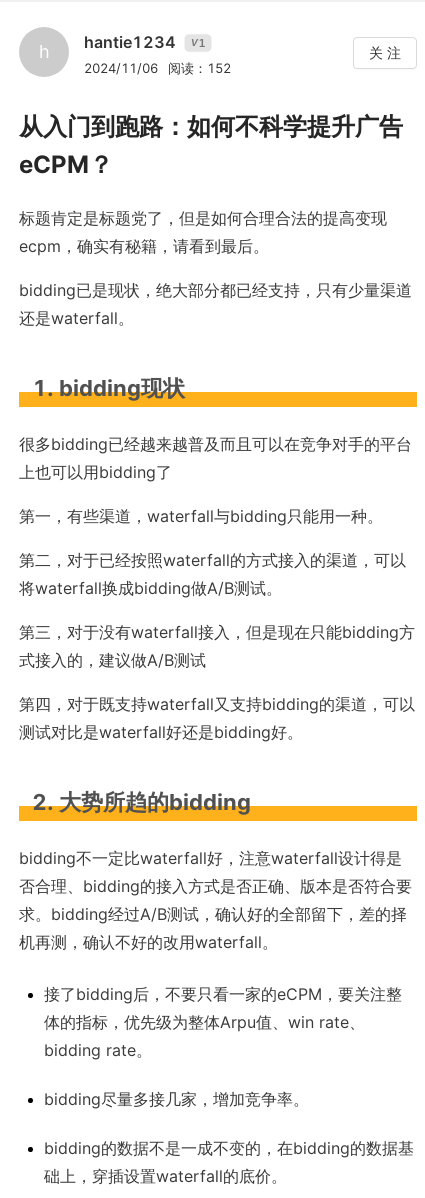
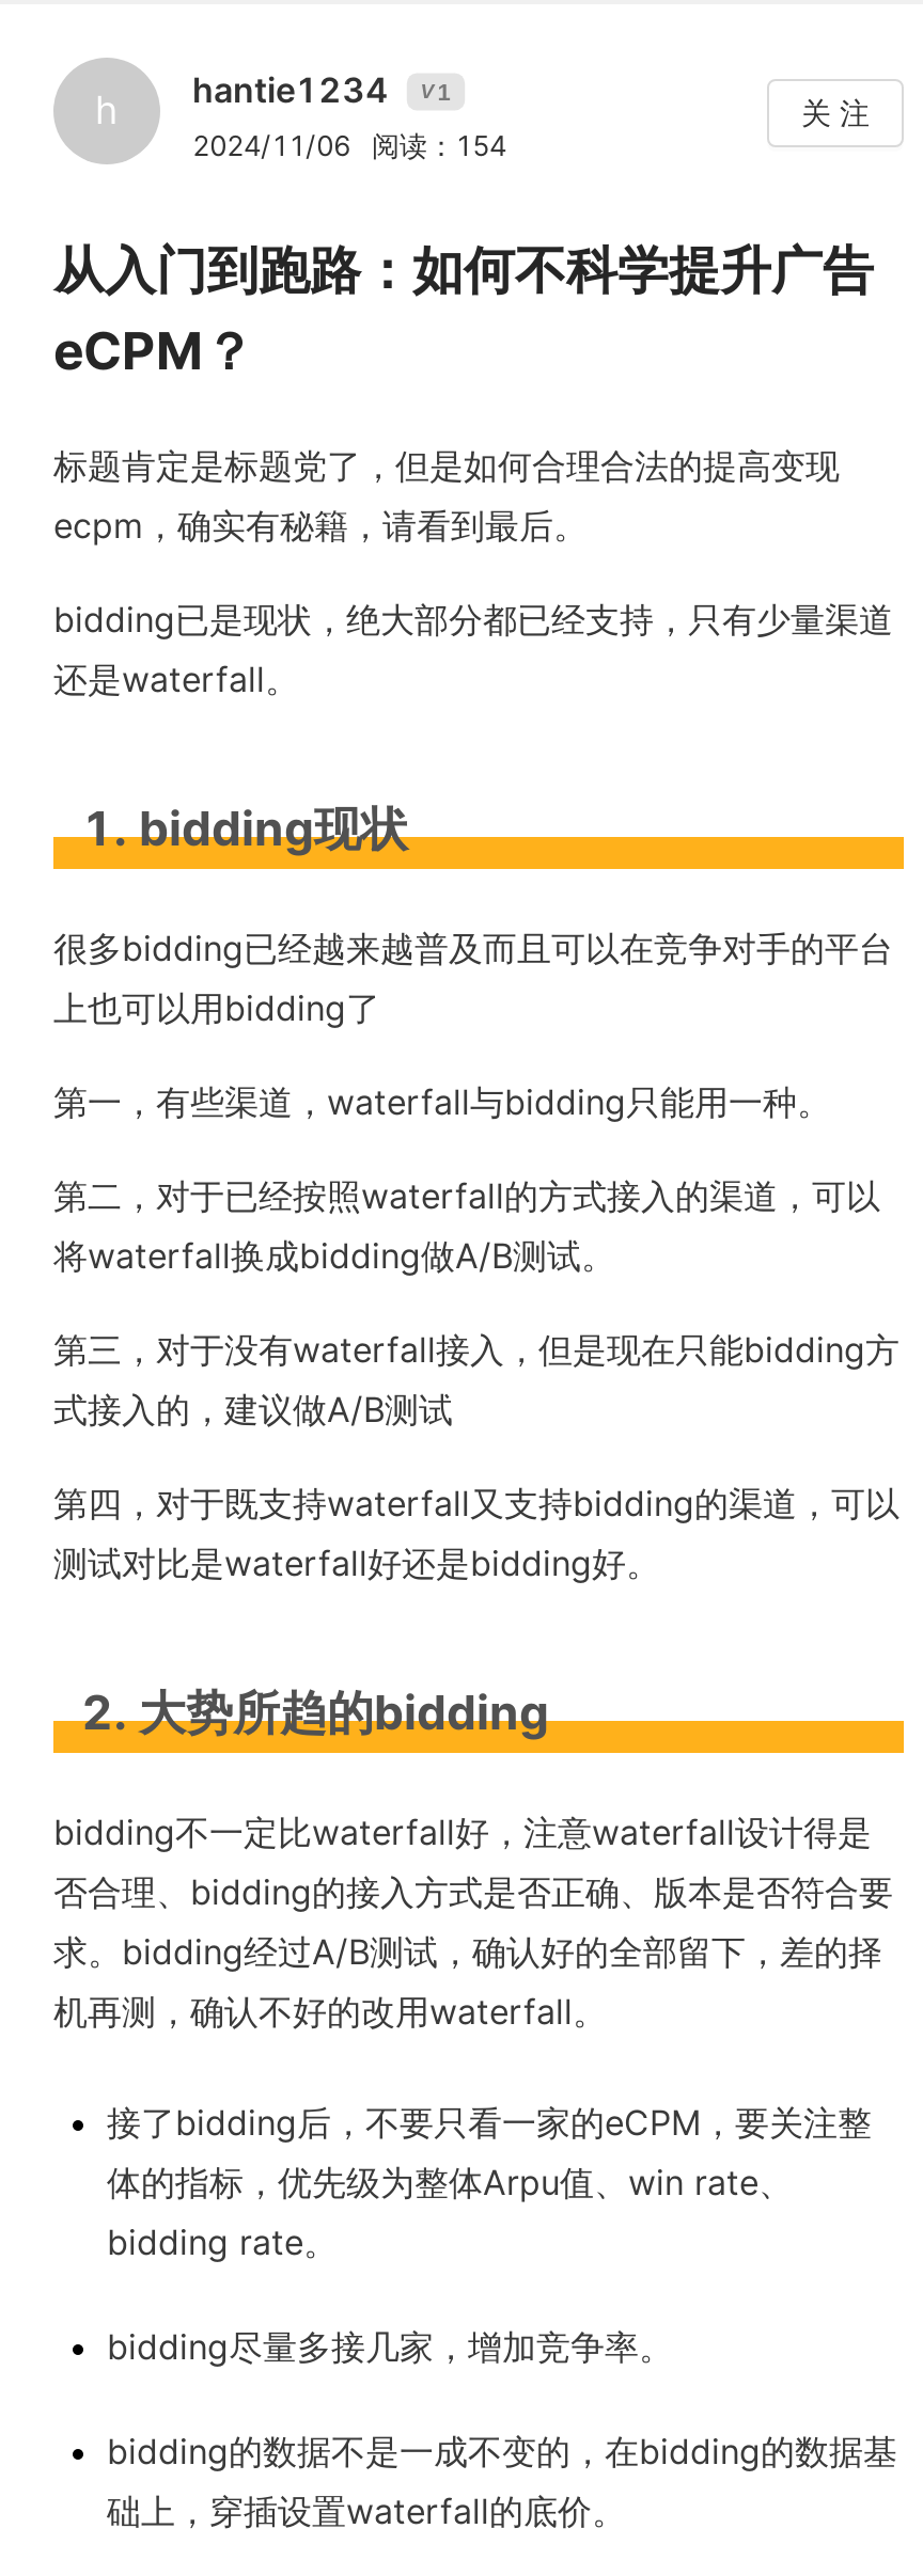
- 2024/11/06 阅读：152
+ 2024/11/06 阅读：154
